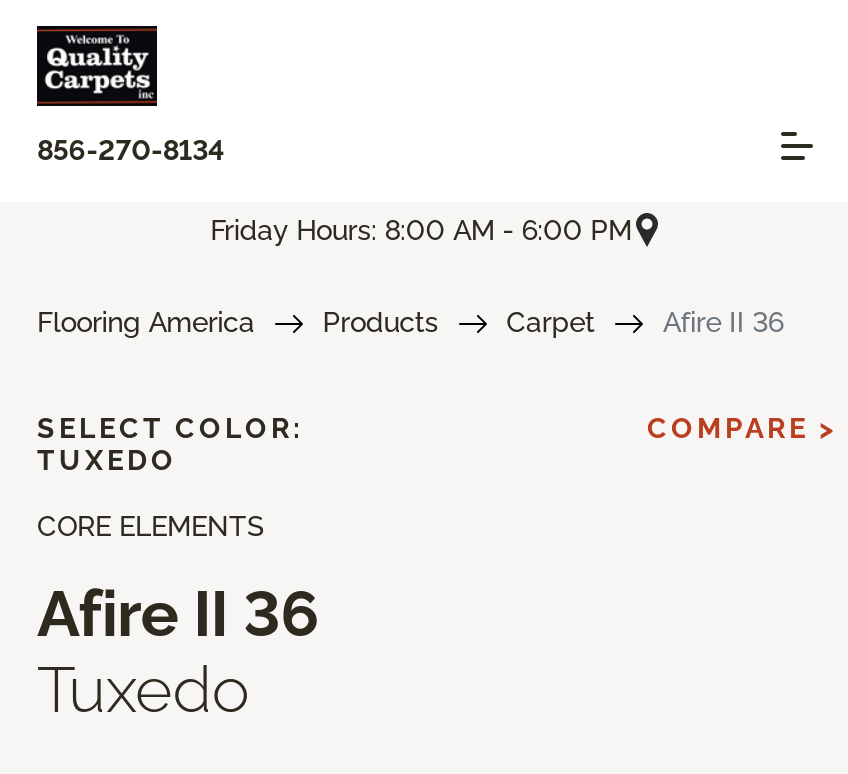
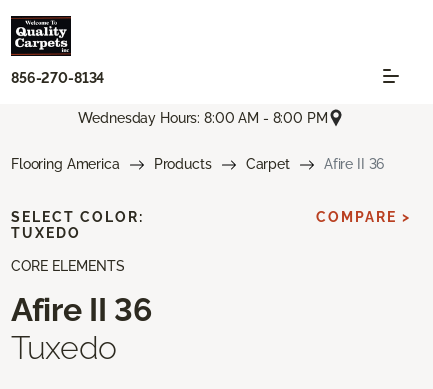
- Friday Hours: 8:00 AM - 6:00 PM
+ Wednesday Hours: 8:00 AM - 8:00 PM
